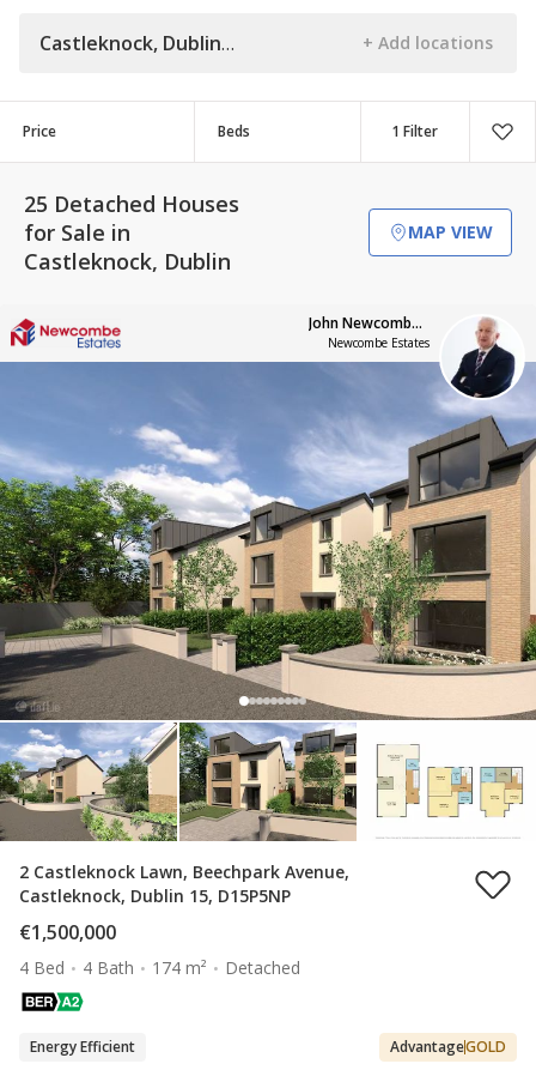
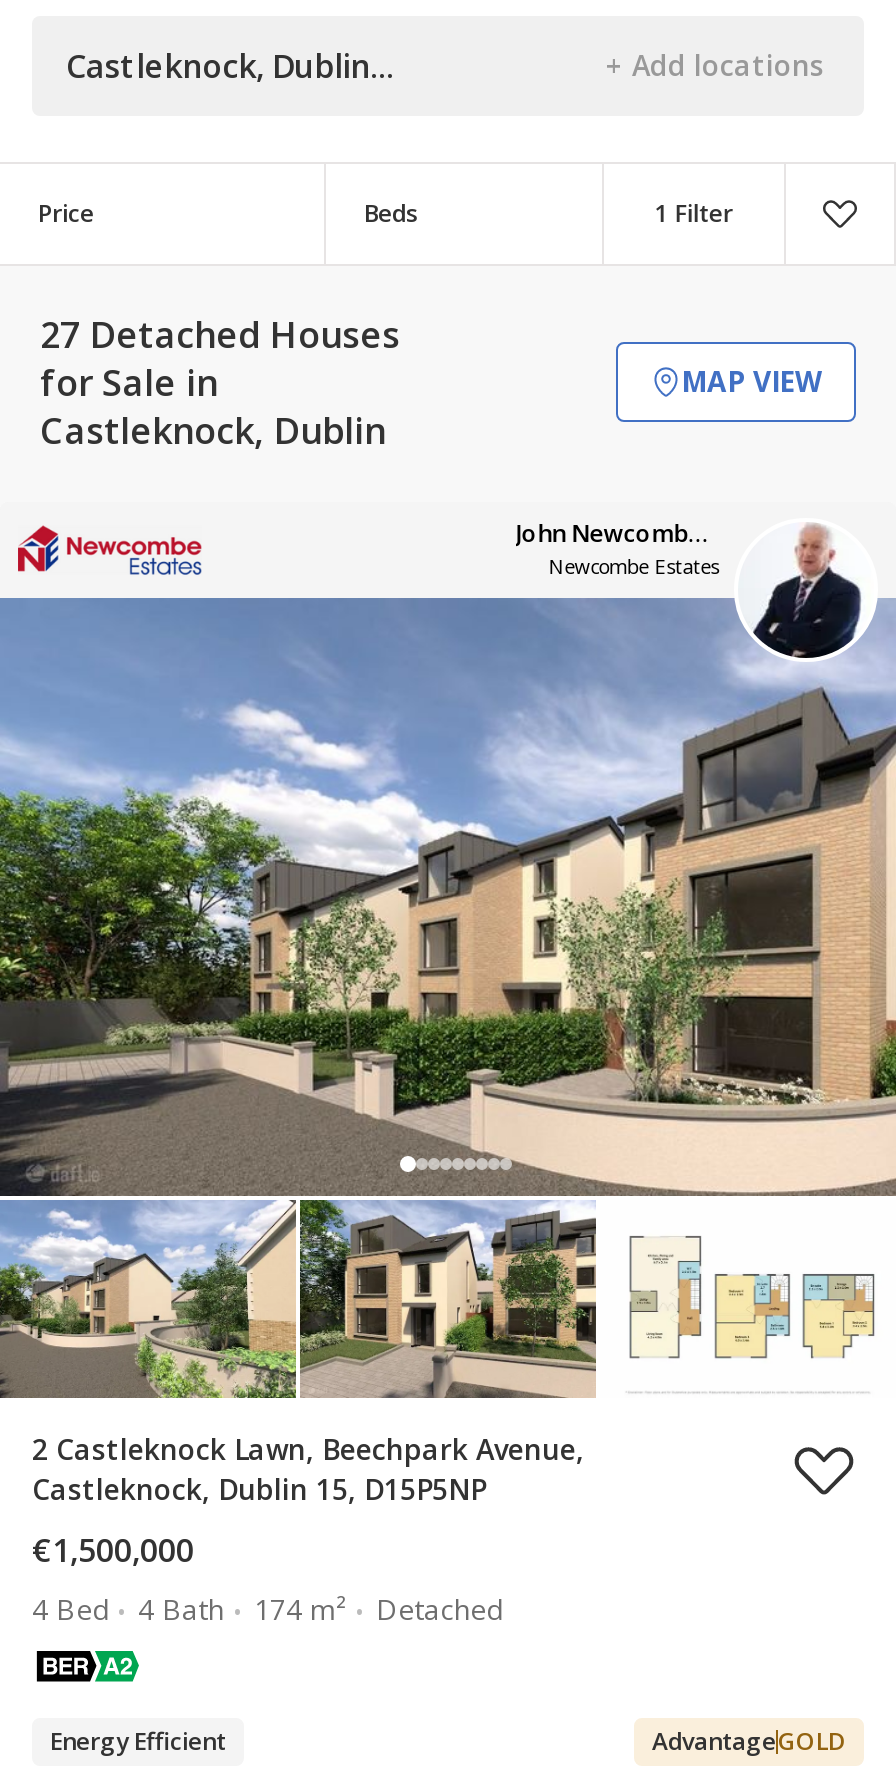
- 25 Detached Houses
+ 27 Detached Houses
